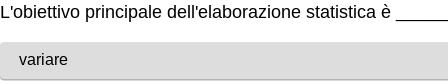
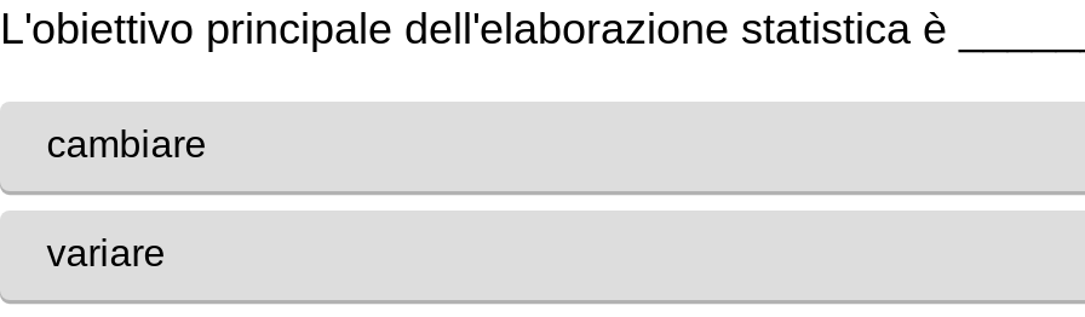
+ cambiare
